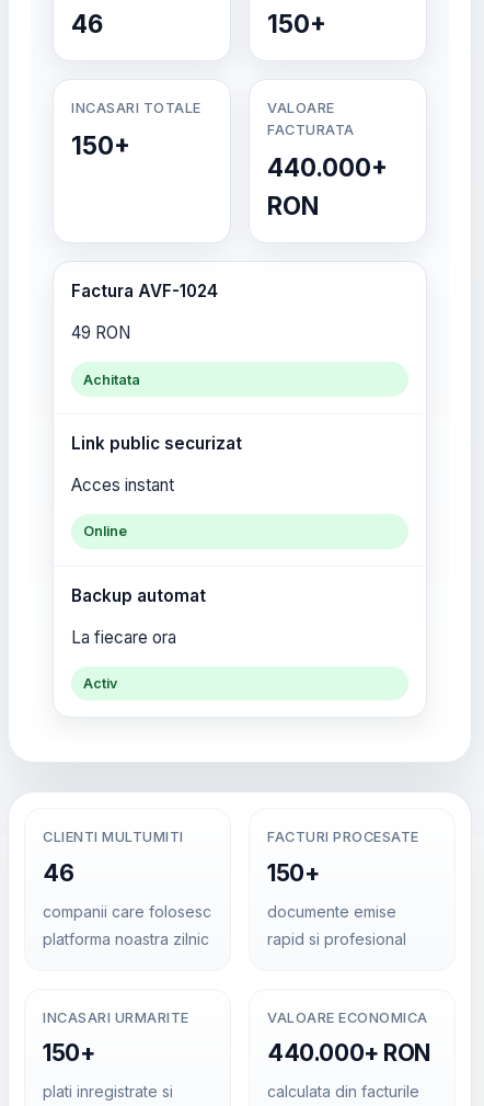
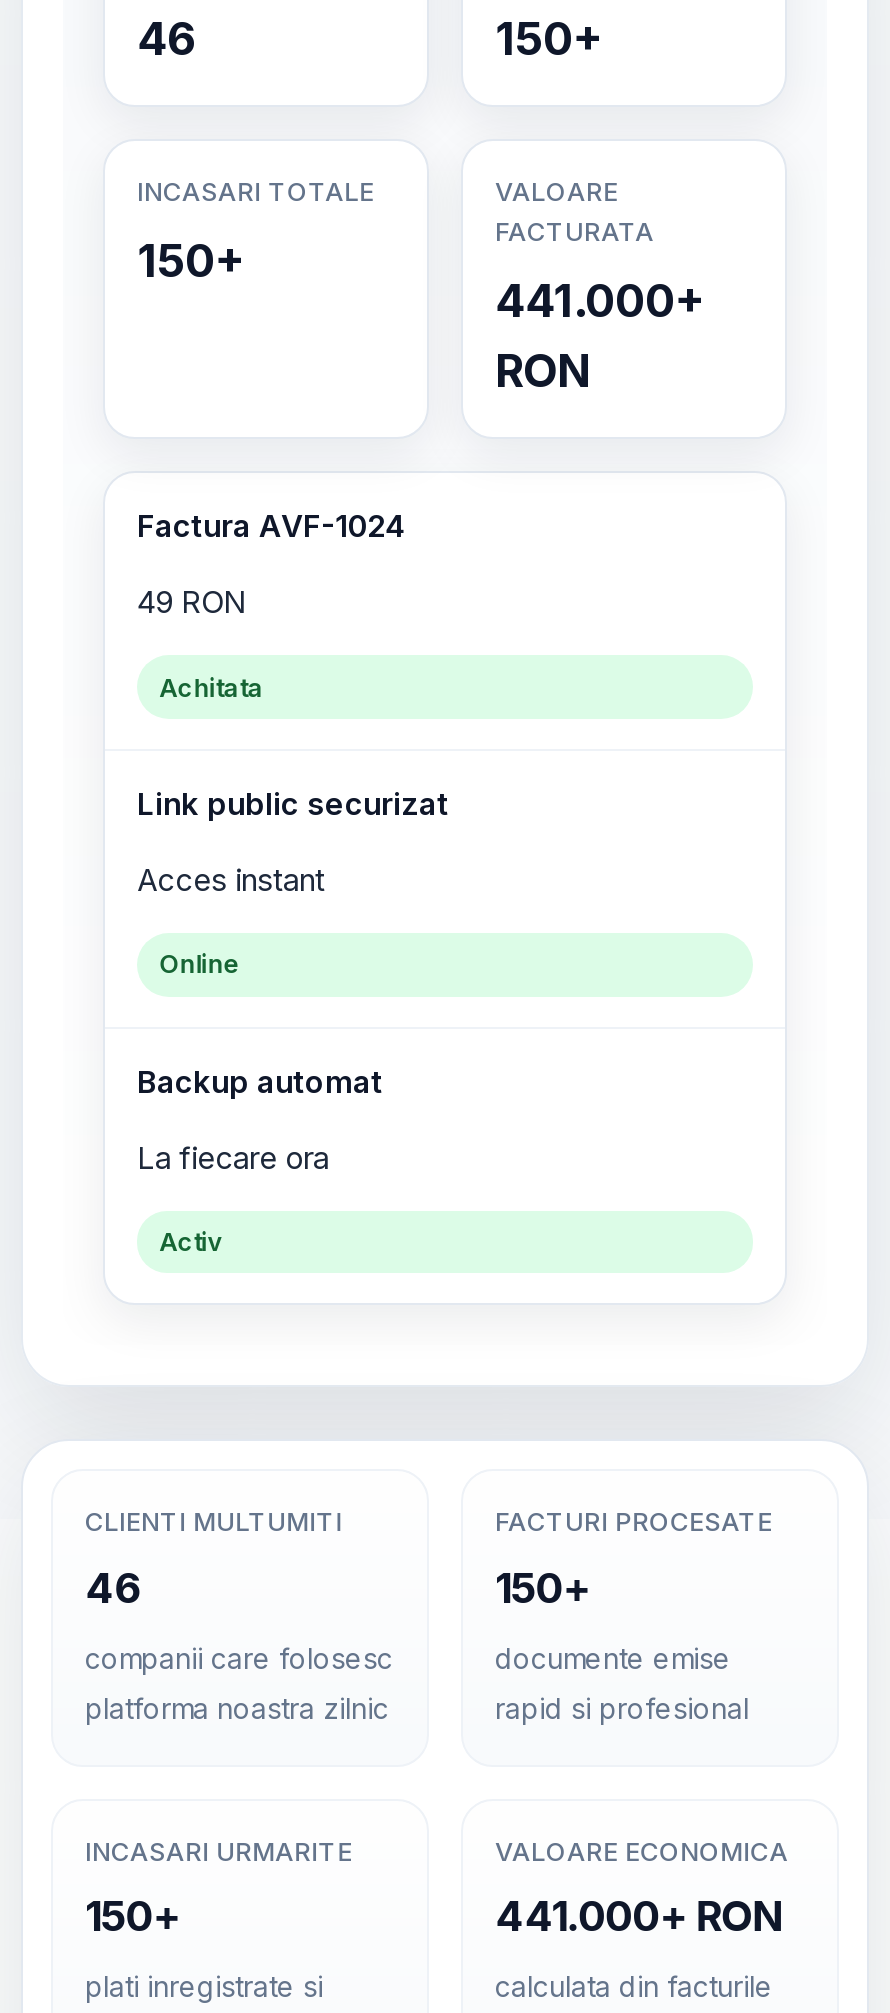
- 440.000+
+ 441.000+

- 440.000+ RON
+ 441.000+ RON
